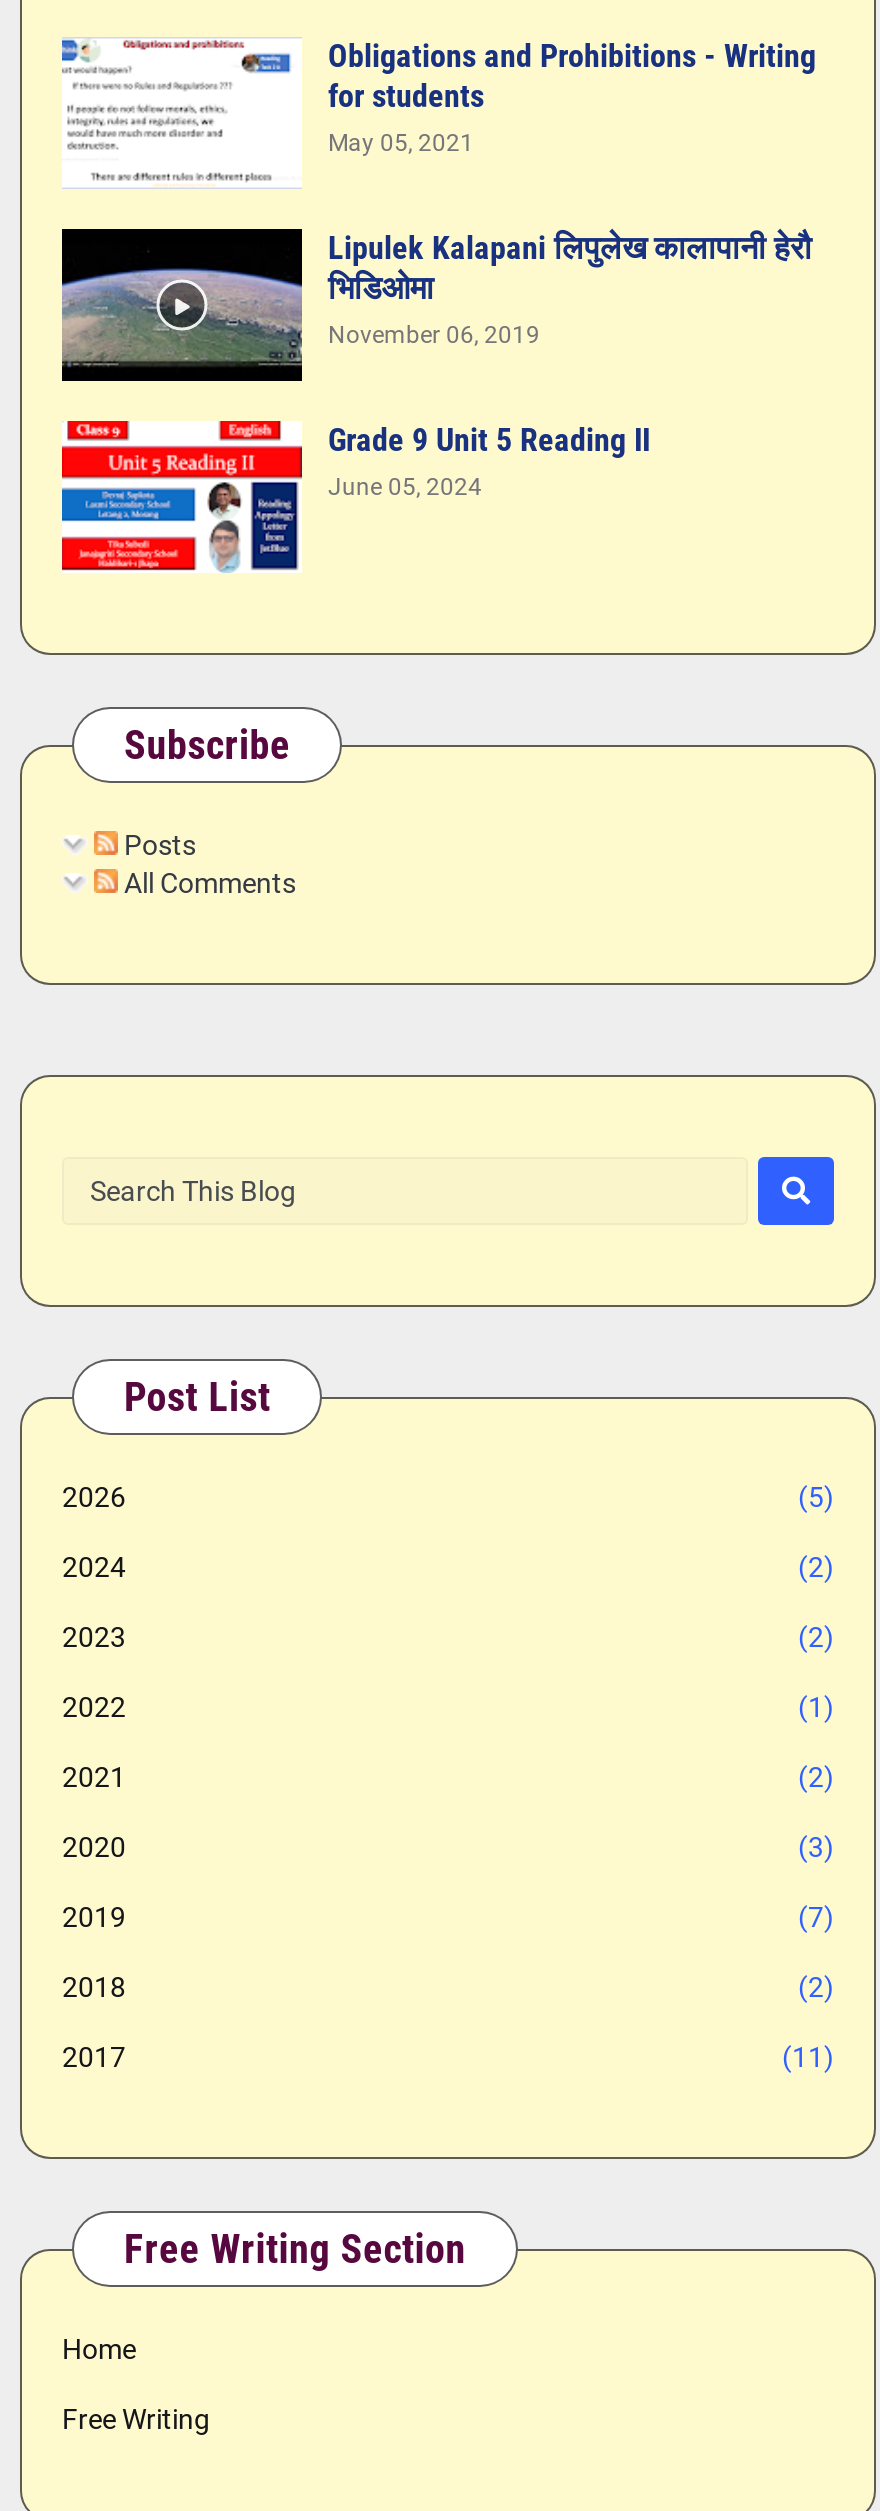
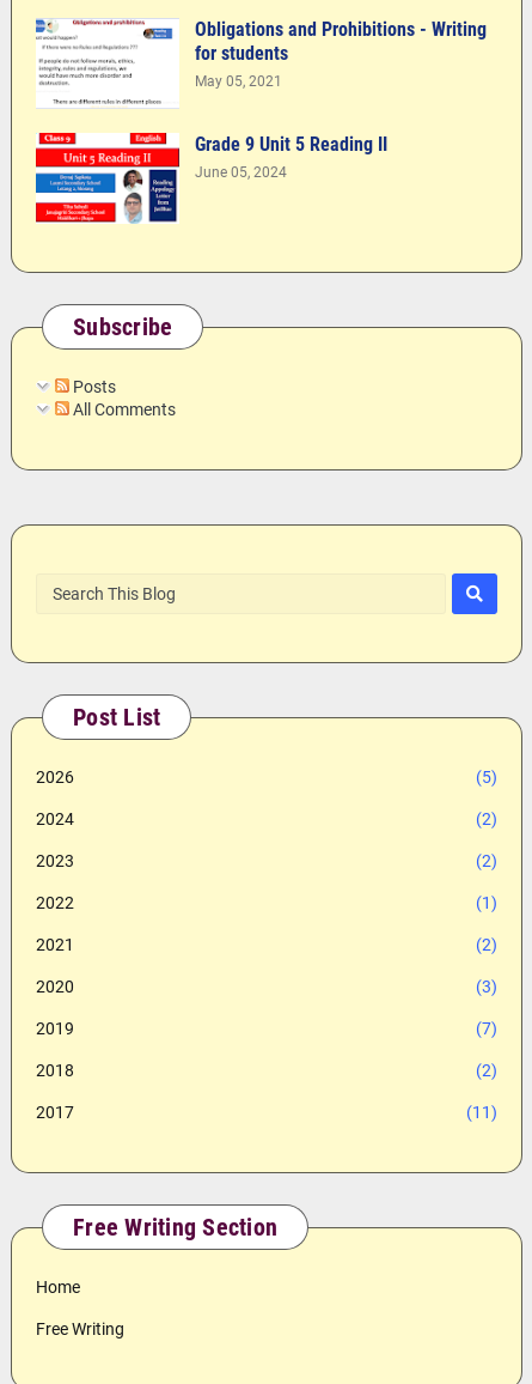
- [image]
- Lipulek Kalapani लिपुलेख कालापानी हेरौ
- भिडिओमा
- November 06, 2019
